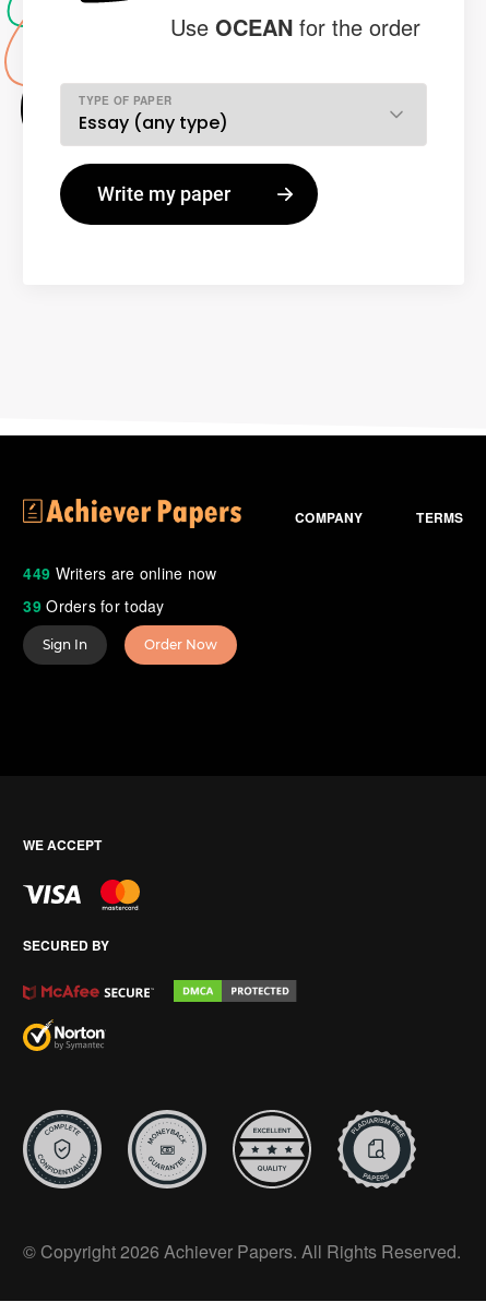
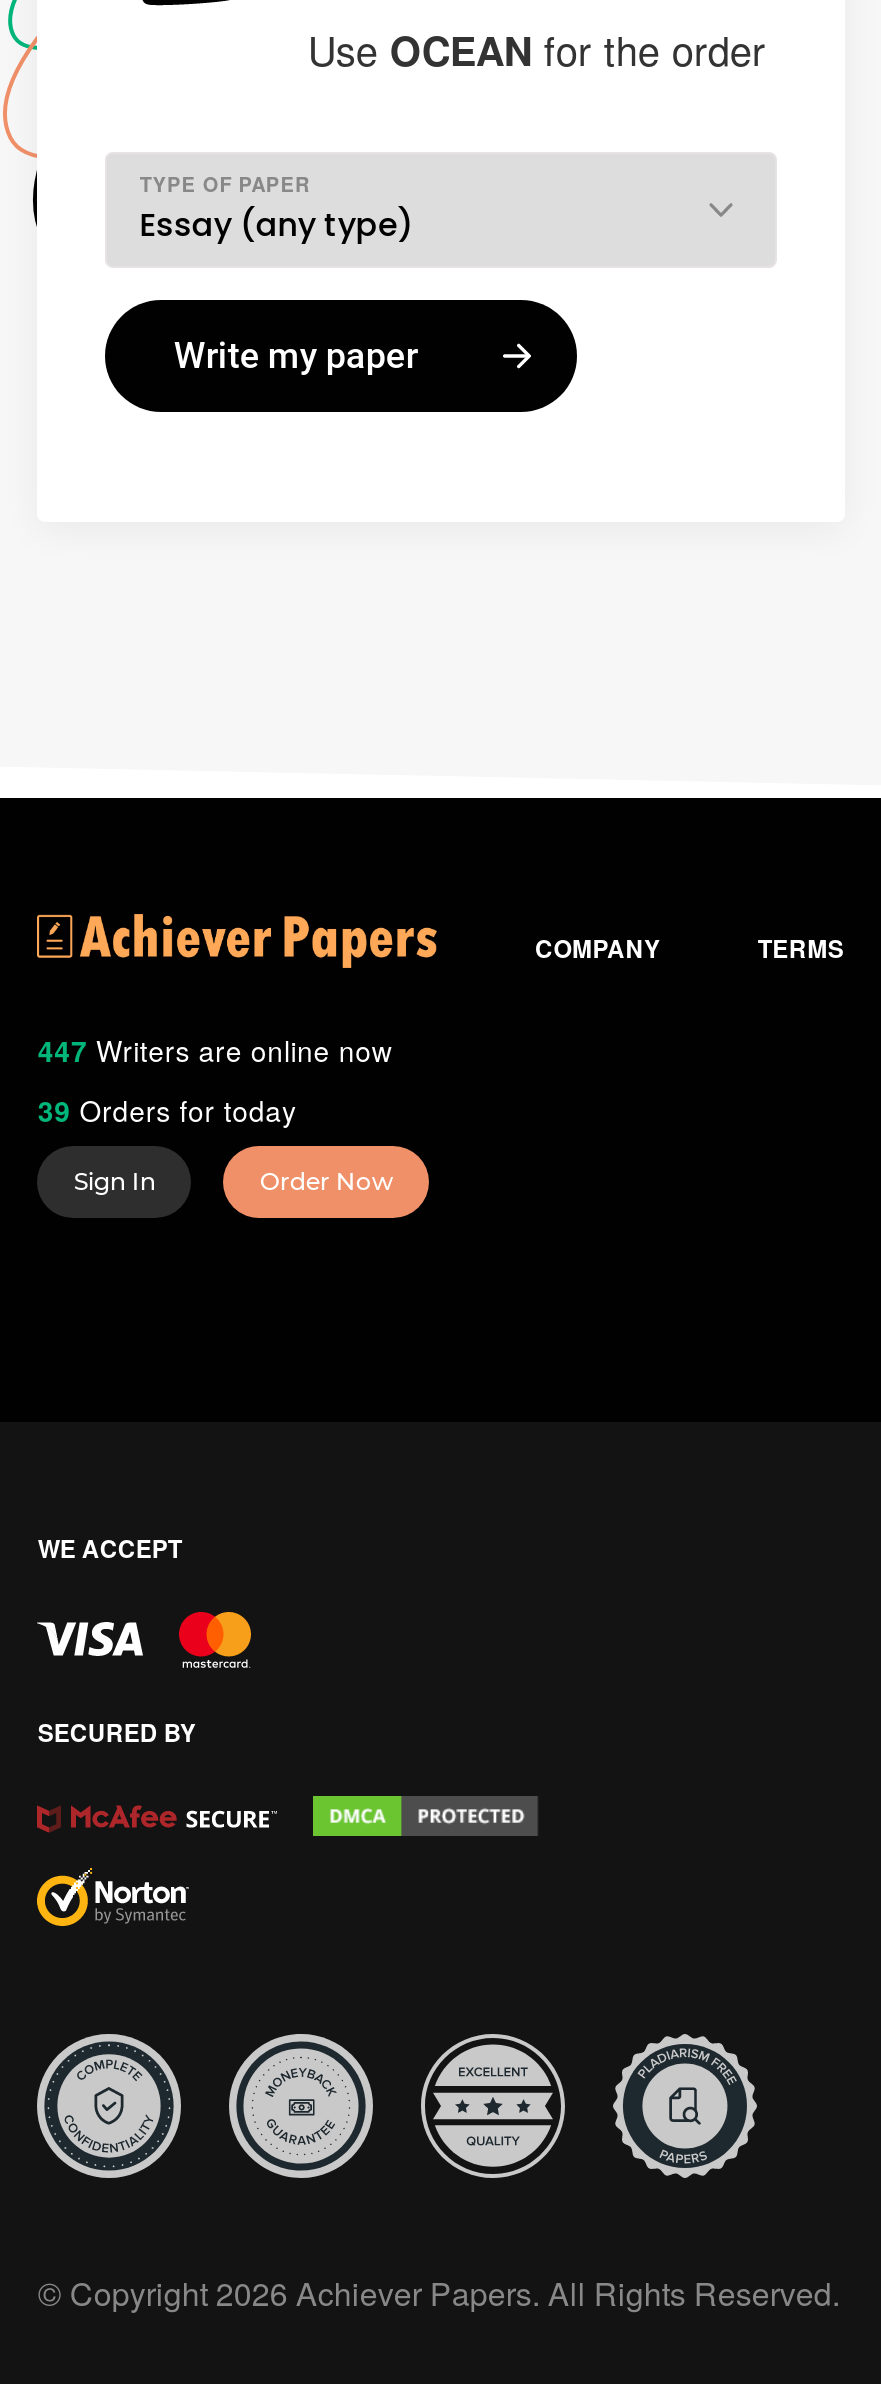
- 449 Writers are online now
+ 447 Writers are online now
